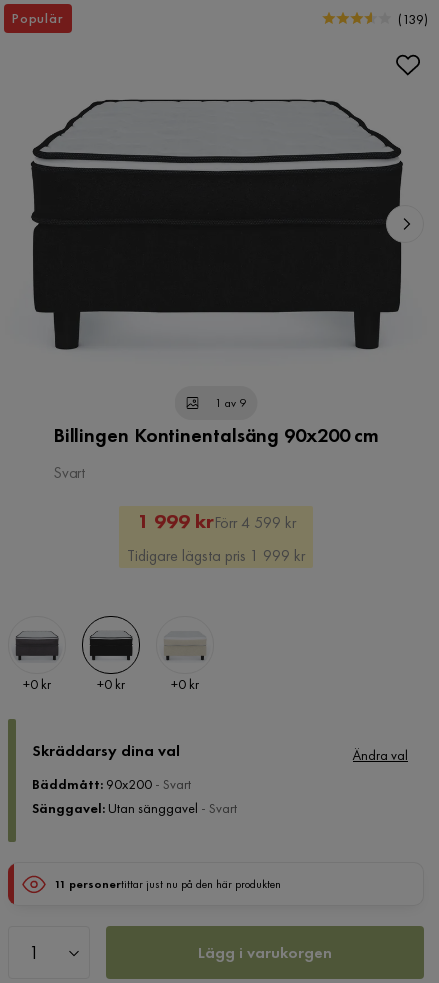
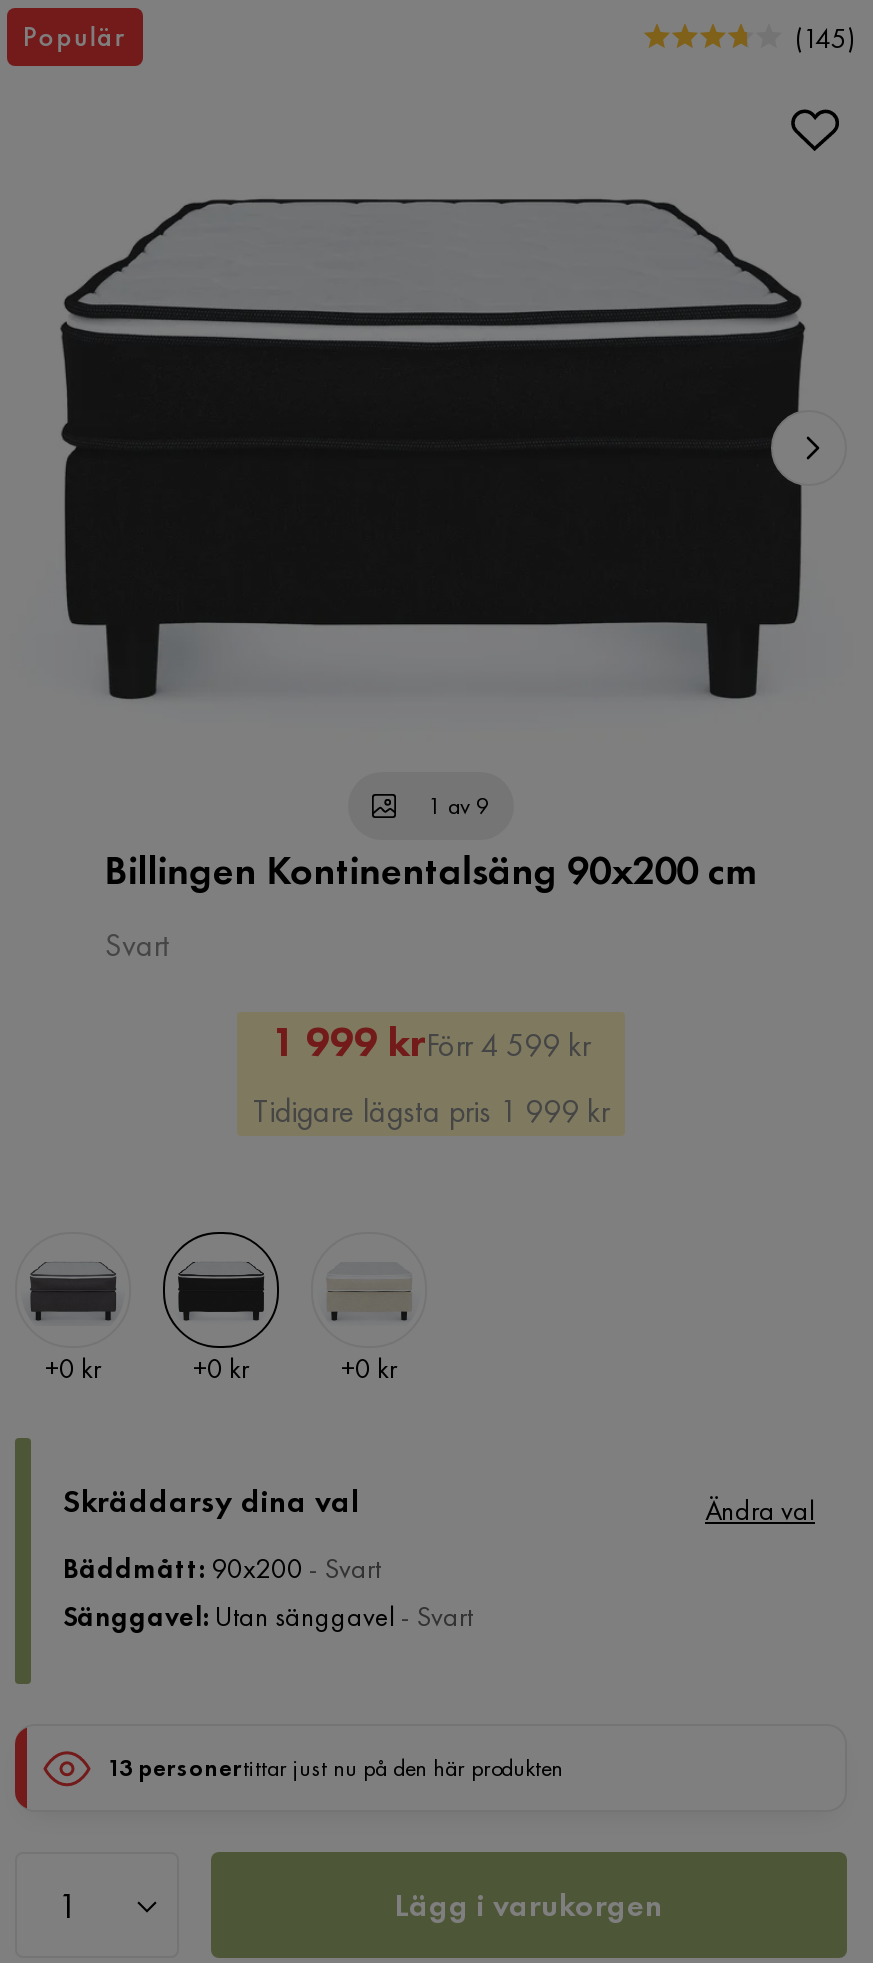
- (139)
+ (145)

- 11 personertittar just nu på den här produkten
+ 13 personertittar just nu på den här produkten
